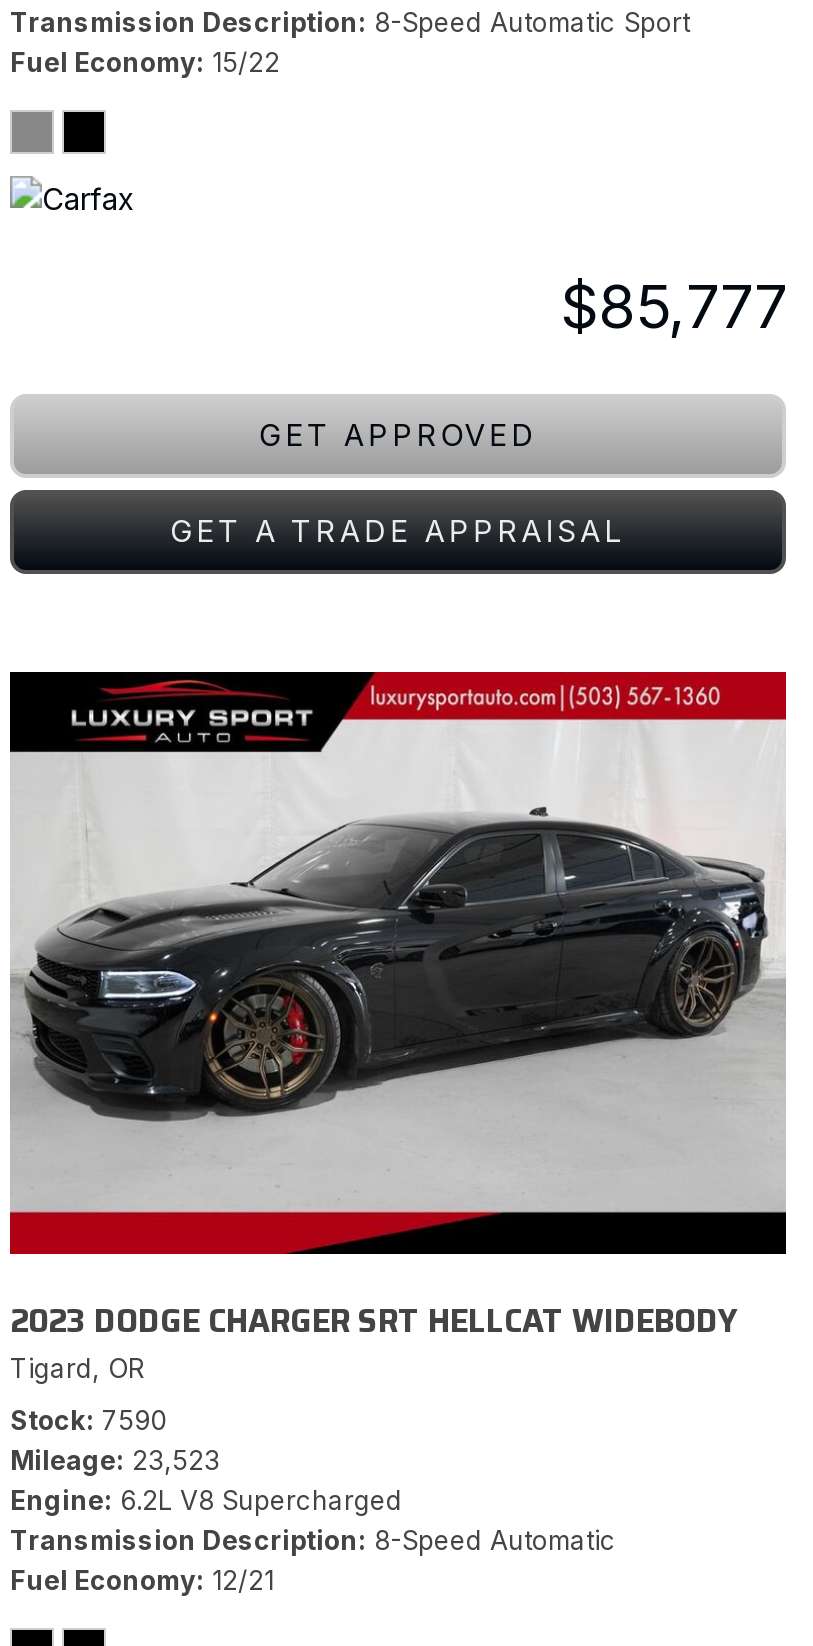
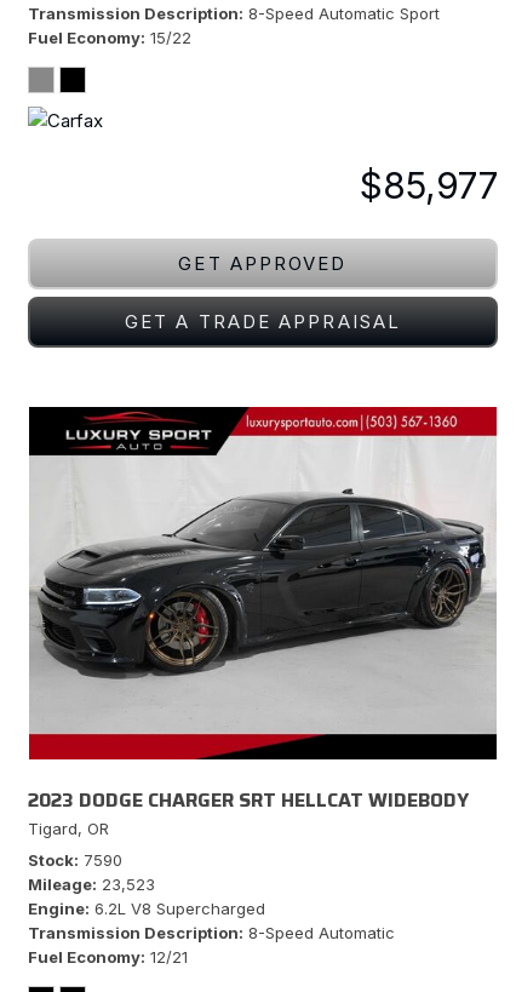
- $85,777
+ $85,977
